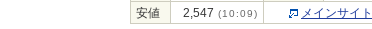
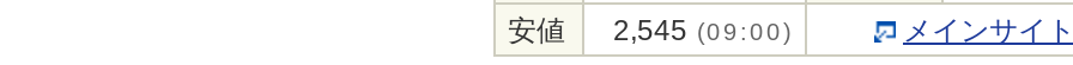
- 安値 2,547 (10:09)
+ 安値 2,545 (09:00)
